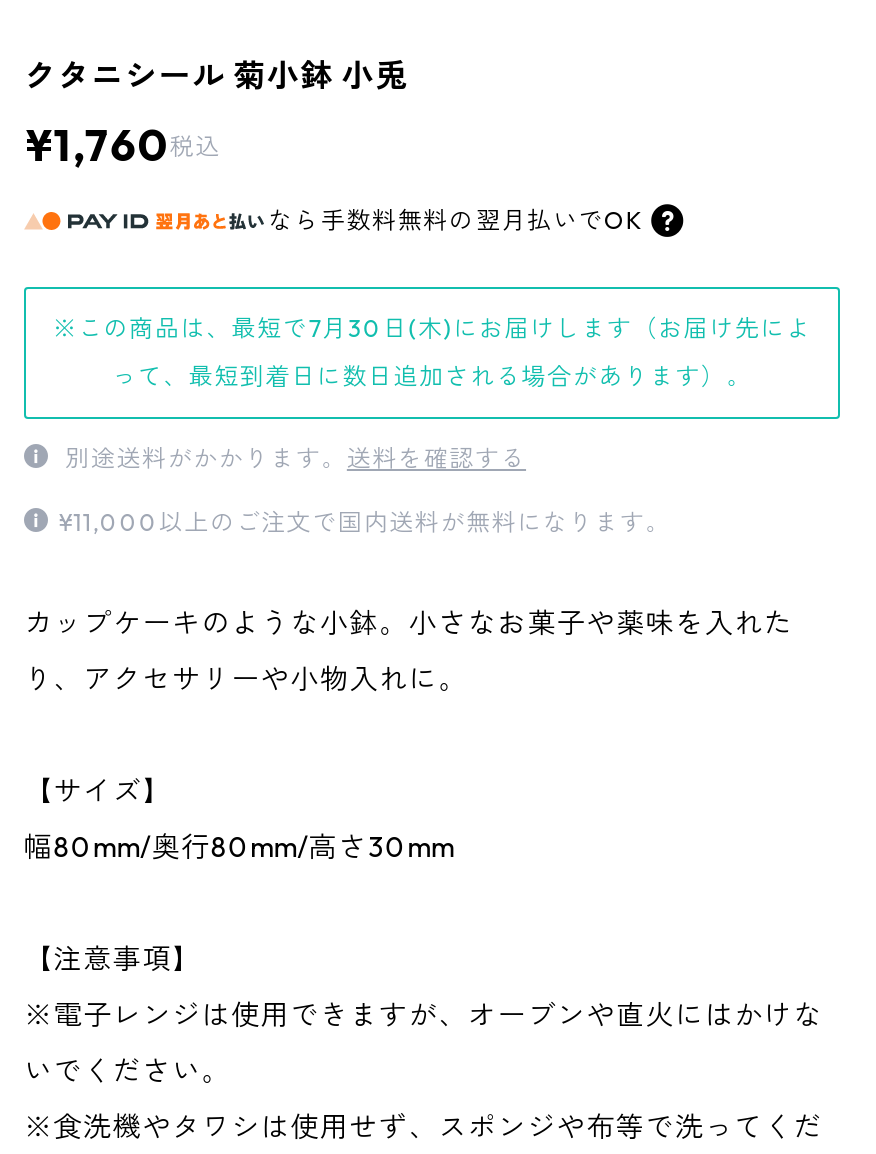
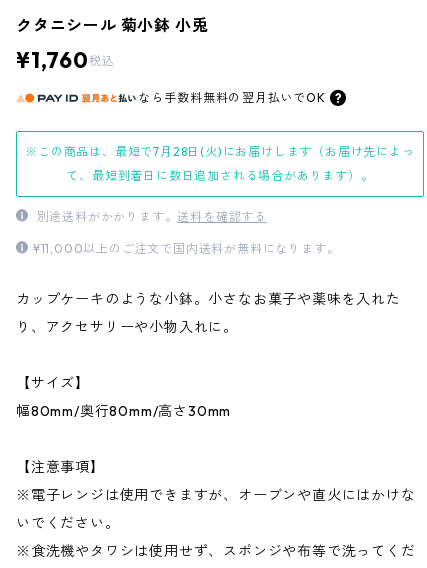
- ※この商品は、最短で7月30日(木)にお届けします（お届け先によ
+ ※この商品は、最短で7月28日(火)にお届けします（お届け先によっ

- って、最短到着日に数日追加される場合があります）。
+ て、最短到着日に数日追加される場合があります）。
